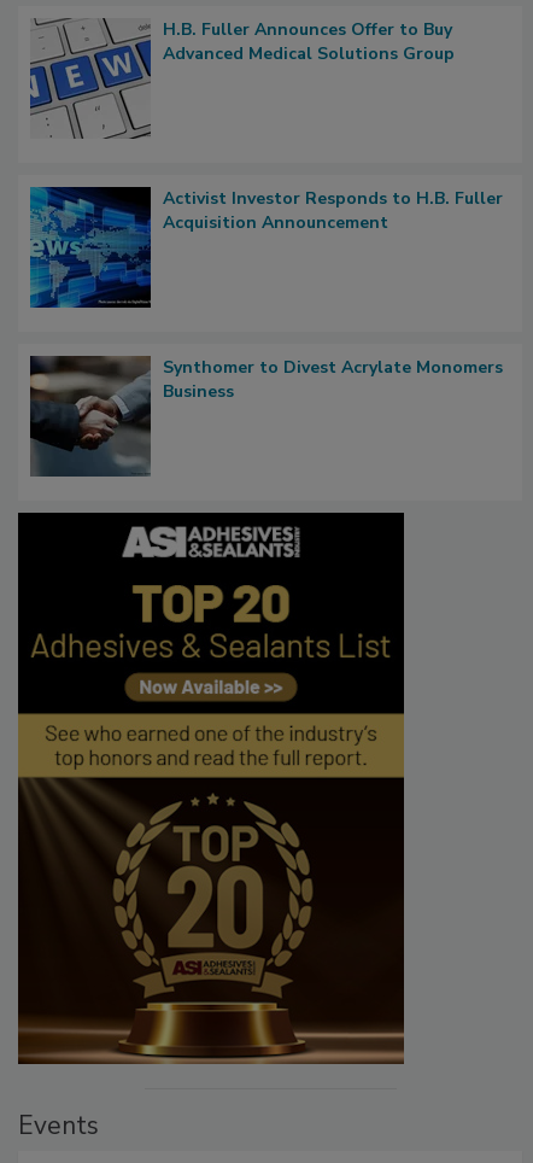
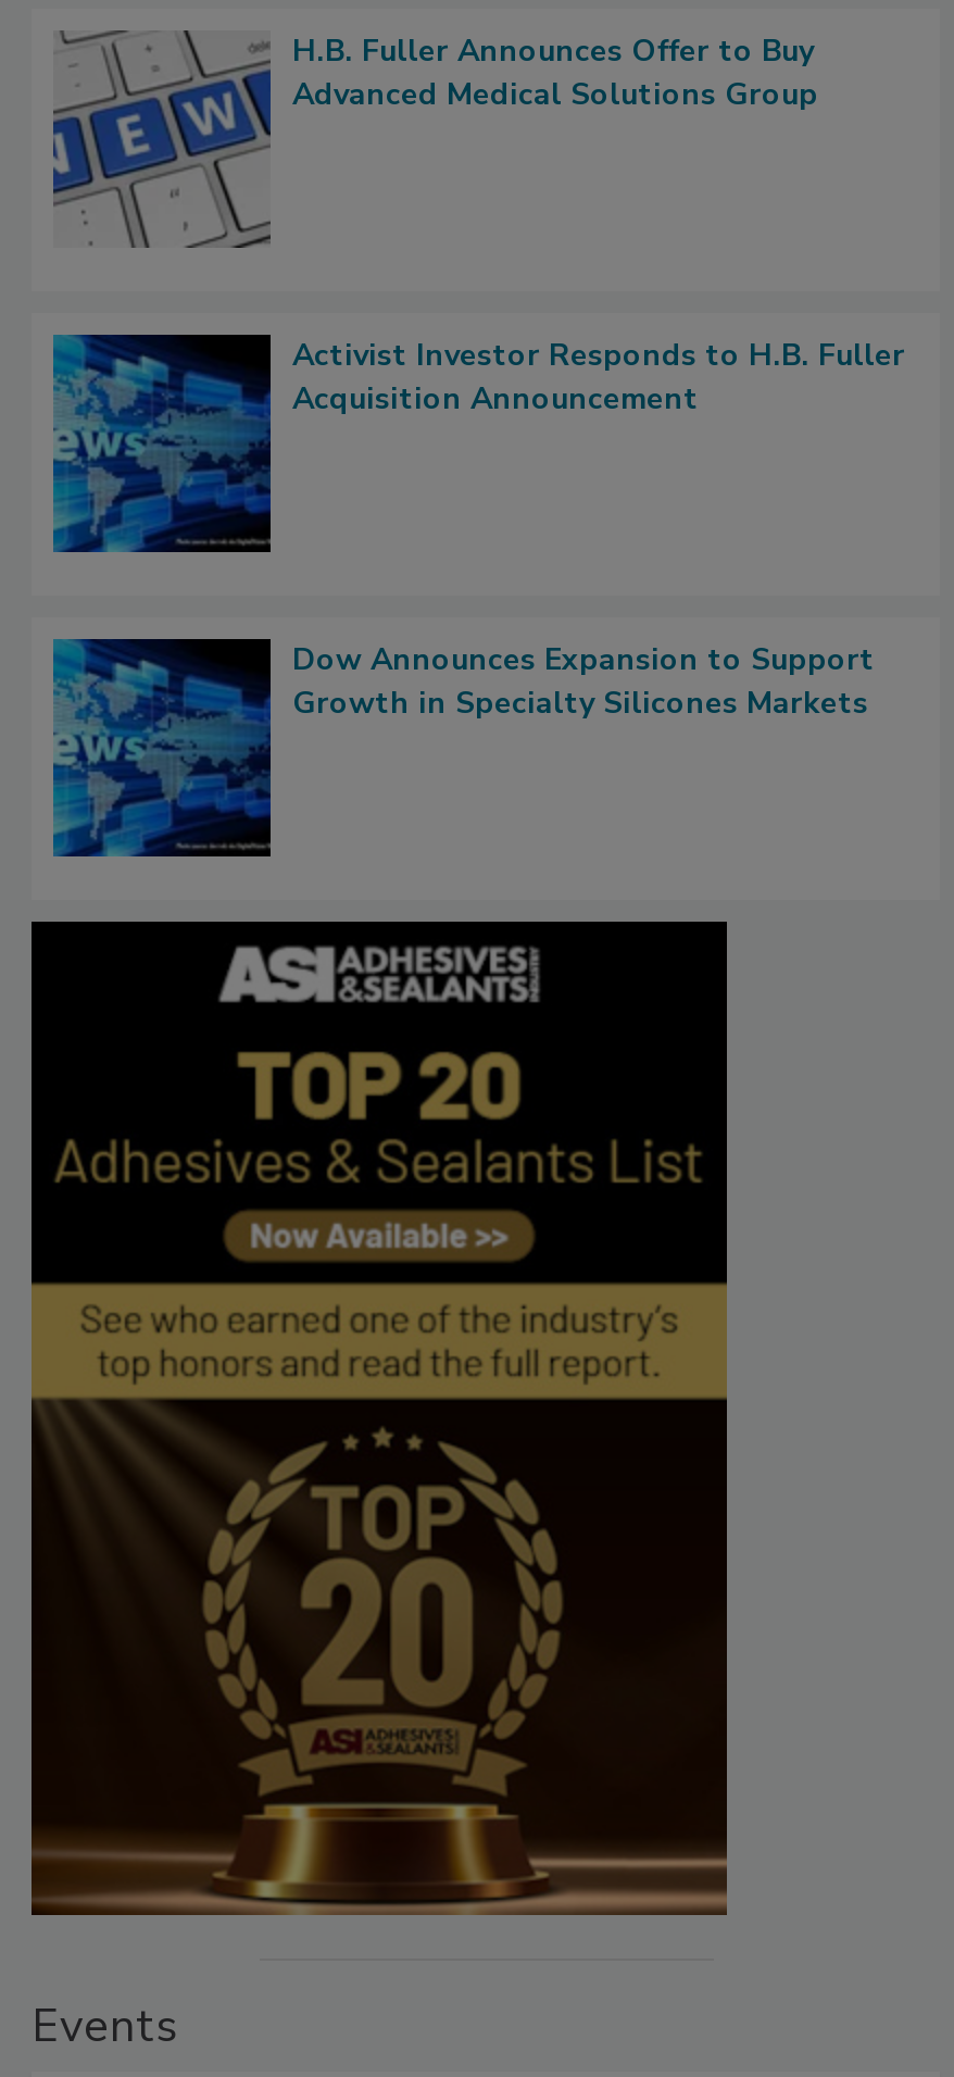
- [image]
- Synthomer to Divest Acrylate Monomers
- Business
+ [image]
+ Dow Announces Expansion to Support
+ Growth in Specialty Silicones Markets
